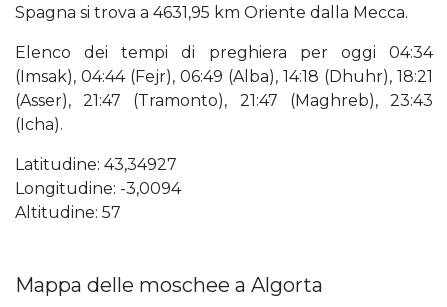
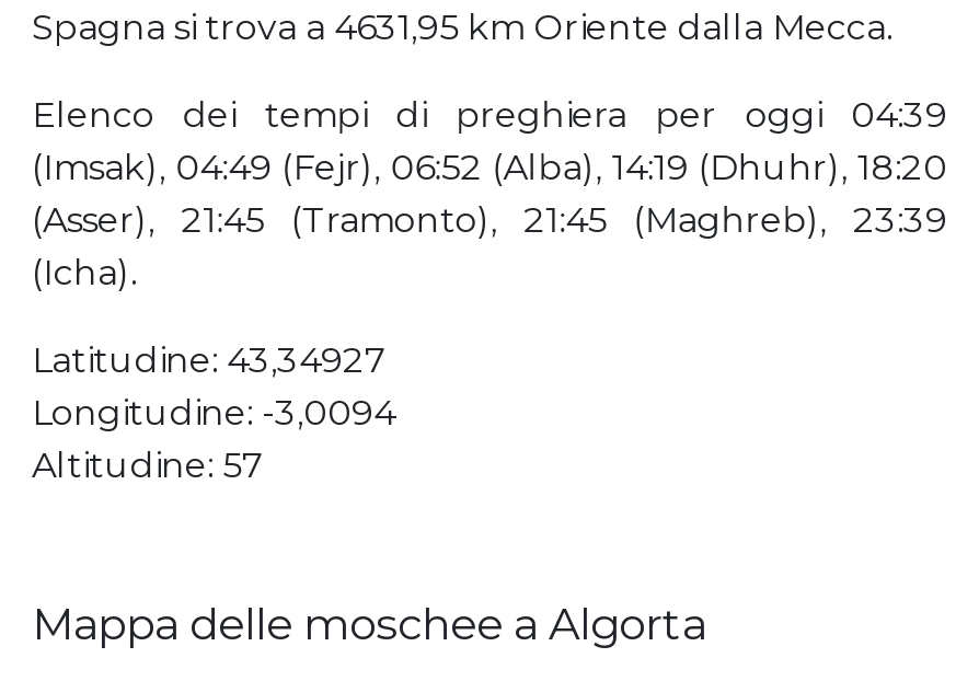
- Elenco dei tempi di preghiera per oggi 04:34
+ Elenco dei tempi di preghiera per oggi 04:39

- (Imsak), 04:44 (Fejr), 06:49 (Alba), 14:18 (Dhuhr), 18:21
+ (Imsak), 04:49 (Fejr), 06:52 (Alba), 14:19 (Dhuhr), 18:20

- (Asser), 21:47 (Tramonto), 21:47 (Maghreb), 23:43
+ (Asser), 21:45 (Tramonto), 21:45 (Maghreb), 23:39
